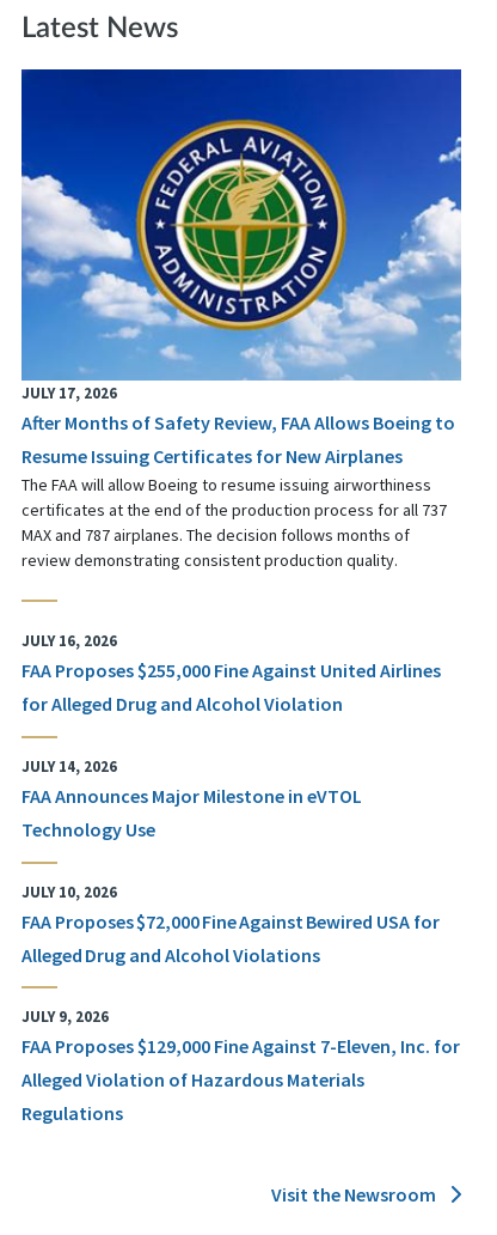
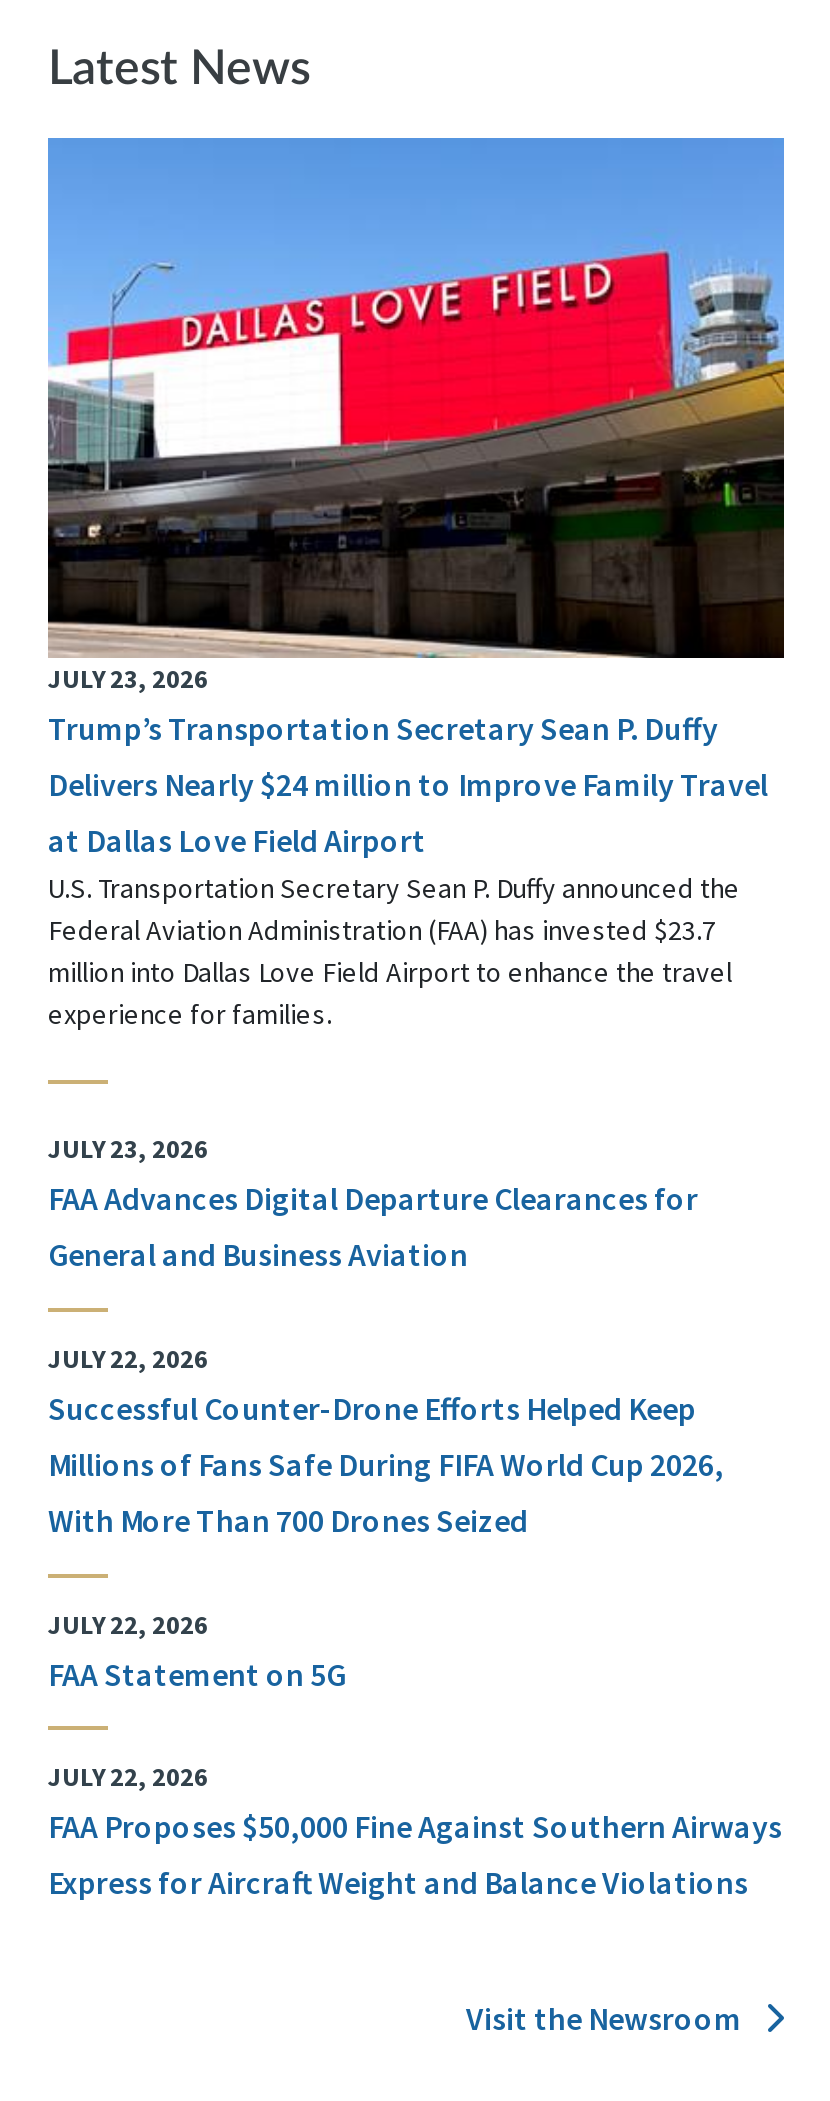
- [image]
- JULY 17, 2026
- After Months of Safety Review, FAA Allows Boeing to
- Resume Issuing Certificates for New Airplanes
- The FAA will allow Boeing to resume issuing airworthiness
- certificates at the end of the production process for all 737
- MAX and 787 airplanes. The decision follows months of
- review demonstrating consistent production quality.
+ [image]
+ JULY 23, 2026
+ Trump’s Transportation Secretary Sean P. Duffy
+ Delivers Nearly $24 million to Improve Family Travel
+ at Dallas Love Field Airport
+ U.S. Transportation Secretary Sean P. Duffy announced the
+ Federal Aviation Administration (FAA) has invested $23.7
+ million into Dallas Love Field Airport to enhance the travel
+ experience for families.

- JULY 16, 2026
- FAA Proposes $255,000 Fine Against United Airlines
- for Alleged Drug and Alcohol Violation
+ JULY 23, 2026
+ FAA Advances Digital Departure Clearances for
+ General and Business Aviation

- JULY 14, 2026
- FAA Announces Major Milestone in eVTOL
- Technology Use
+ JULY 22, 2026
+ Successful Counter-Drone Efforts Helped Keep
+ Millions of Fans Safe During FIFA World Cup 2026,
+ With More Than 700 Drones Seized

- JULY 10, 2026
- FAA Proposes $72,000 Fine Against Bewired USA for
- Alleged Drug and Alcohol Violations
+ JULY 22, 2026
+ FAA Statement on 5G

- JULY 9, 2026
- FAA Proposes $129,000 Fine Against 7-Eleven, Inc. for
- Alleged Violation of Hazardous Materials
- Regulations
+ JULY 22, 2026
+ FAA Proposes $50,000 Fine Against Southern Airways
+ Express for Aircraft Weight and Balance Violations
